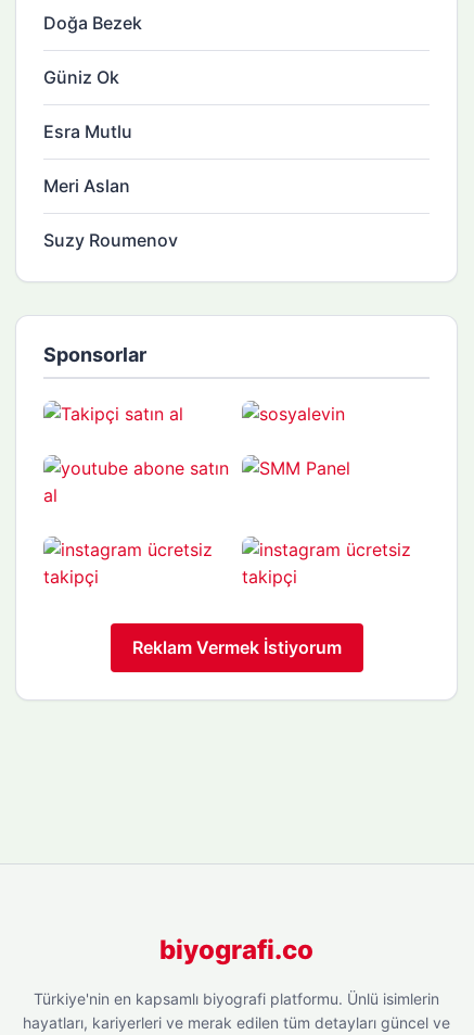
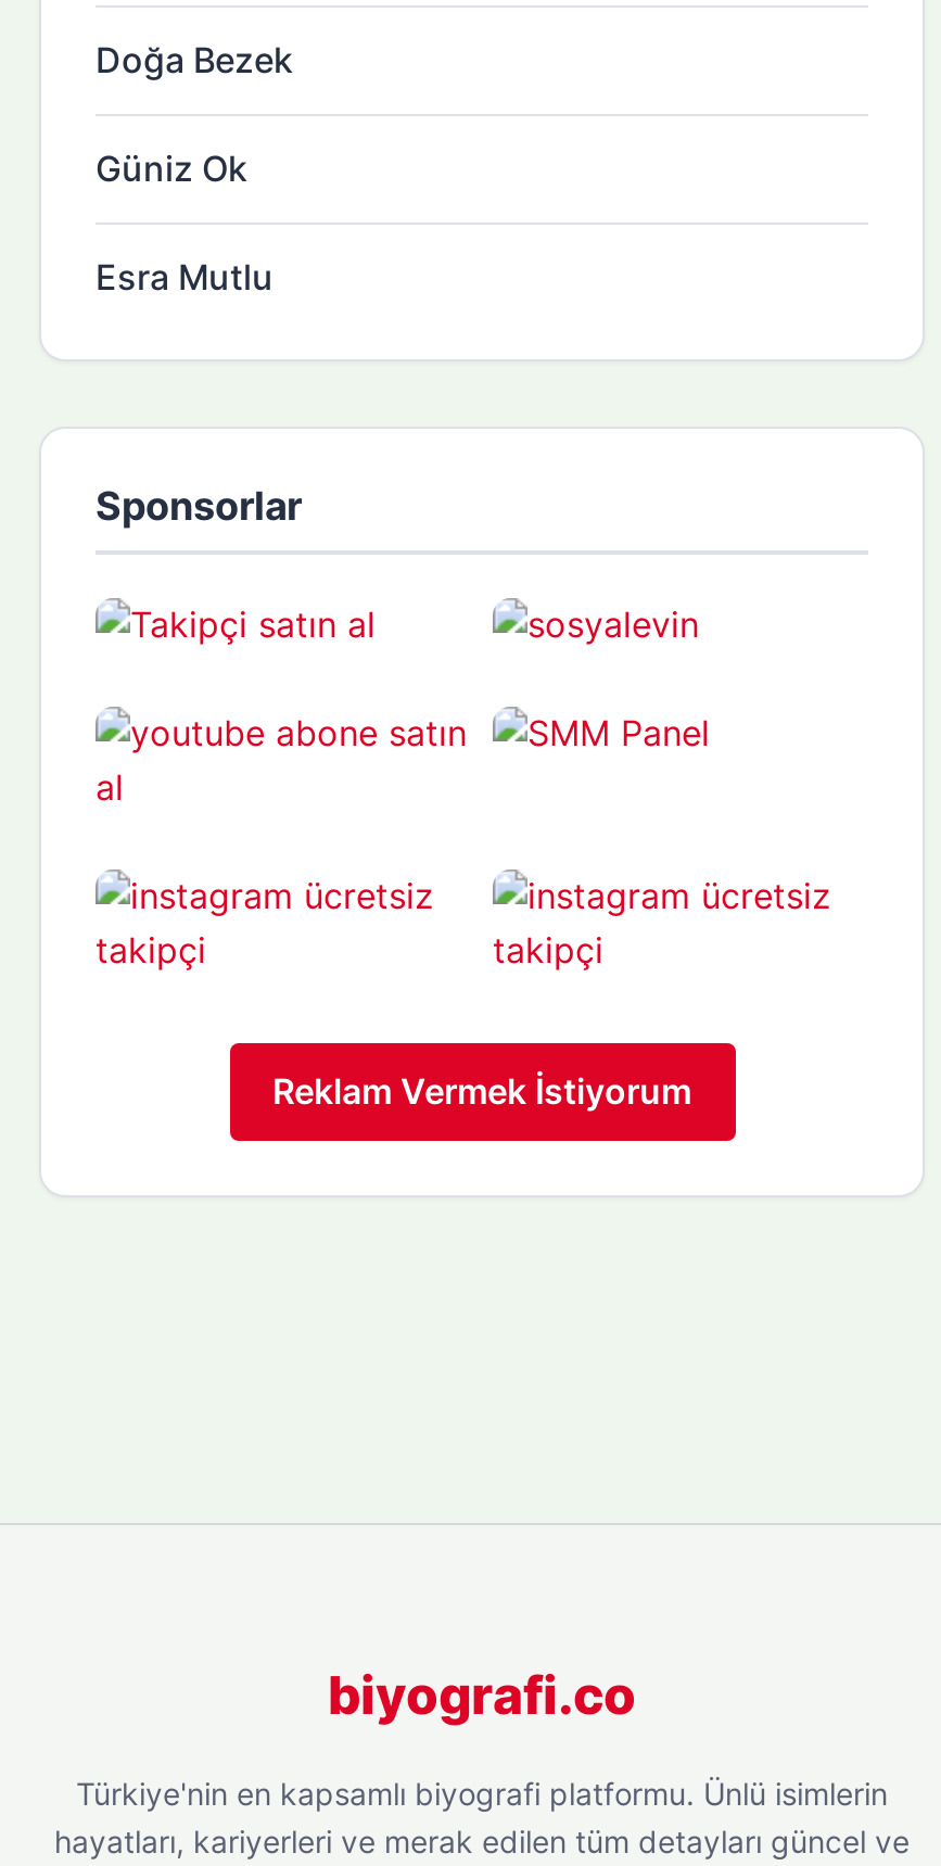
- Meri Aslan
- Suzy Roumenov
